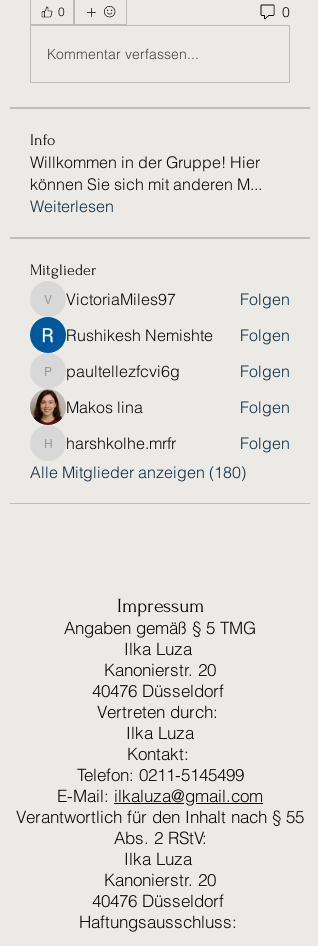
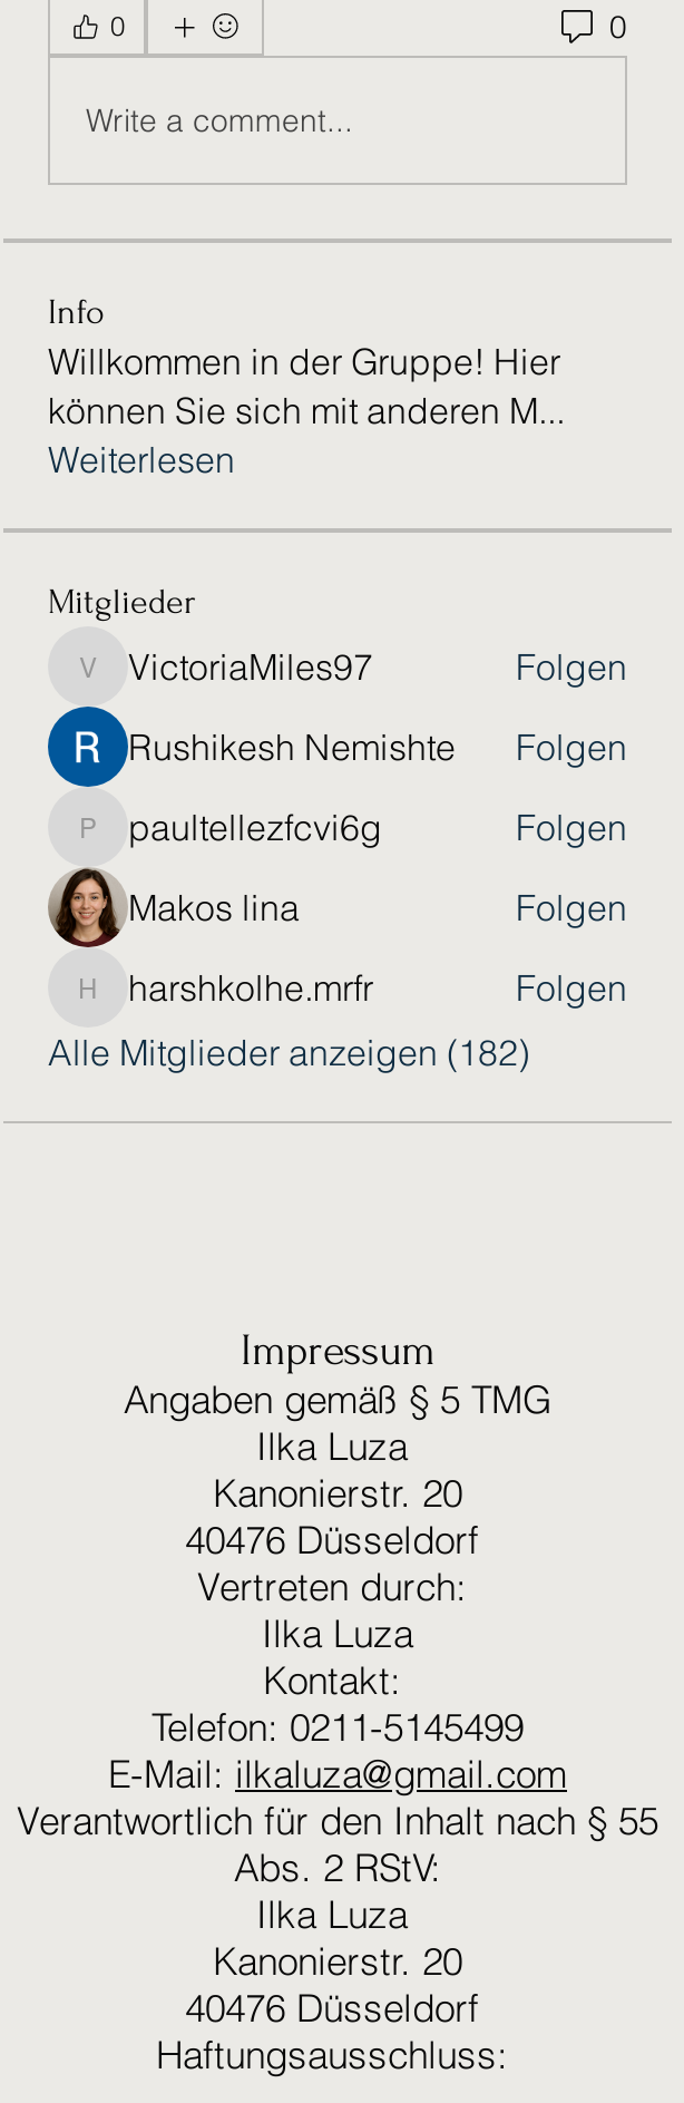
- Kommentar verfassen...
+ Write a comment...

- Alle Mitglieder anzeigen (180)
+ Alle Mitglieder anzeigen (182)
